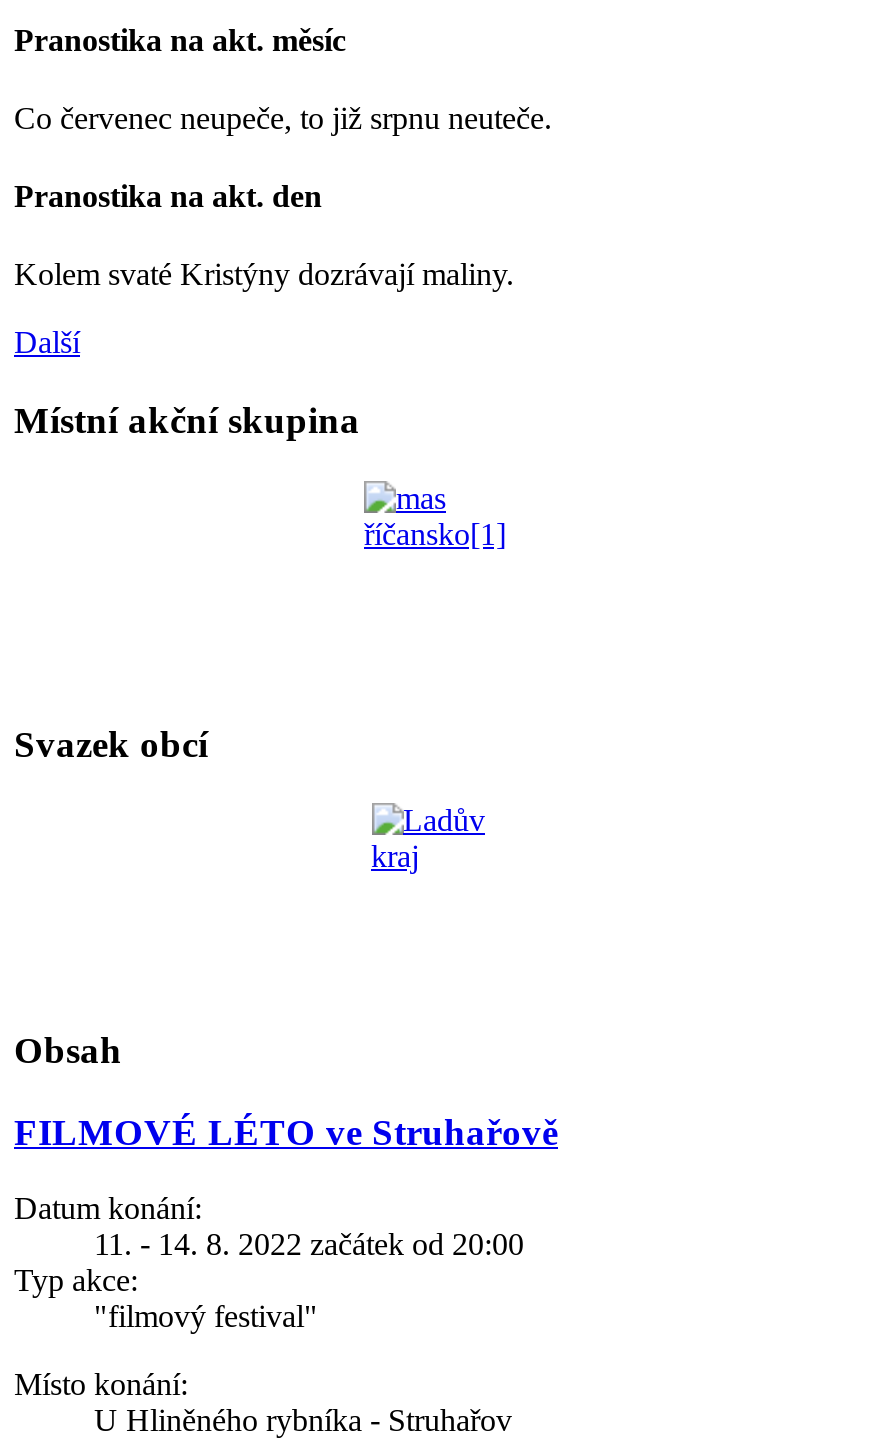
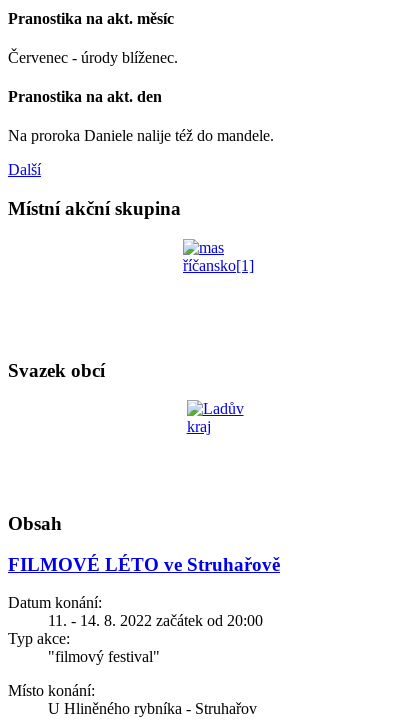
- Co červenec neupeče, to již srpnu neuteče.
+ Červenec - úrody blíženec.

- Kolem svaté Kristýny dozrávají maliny.
+ Na proroka Daniele nalije též do mandele.
